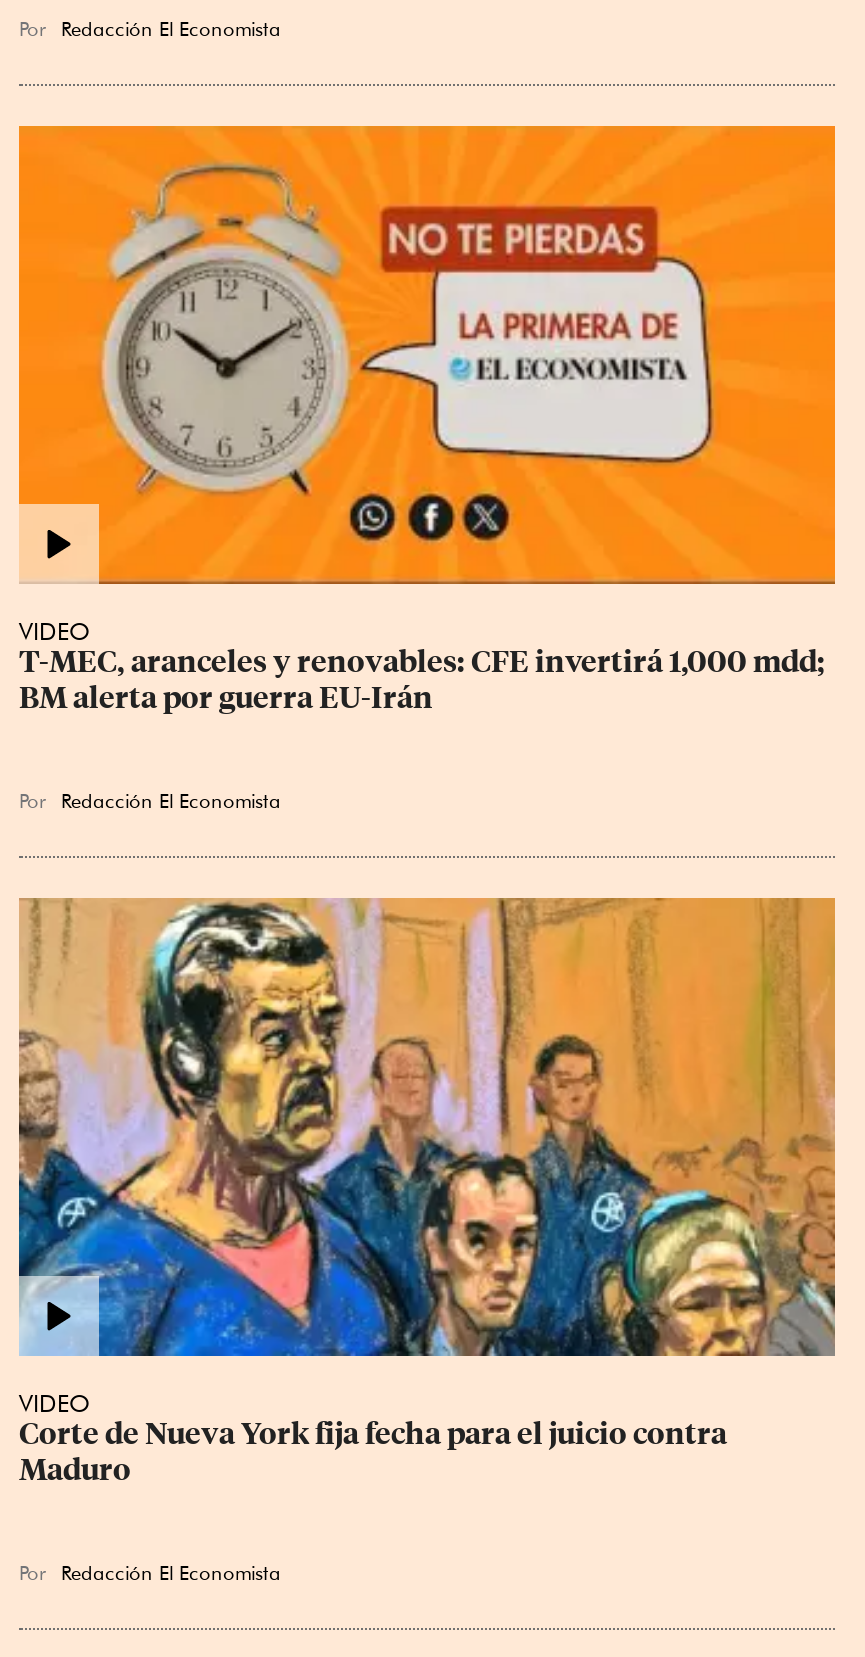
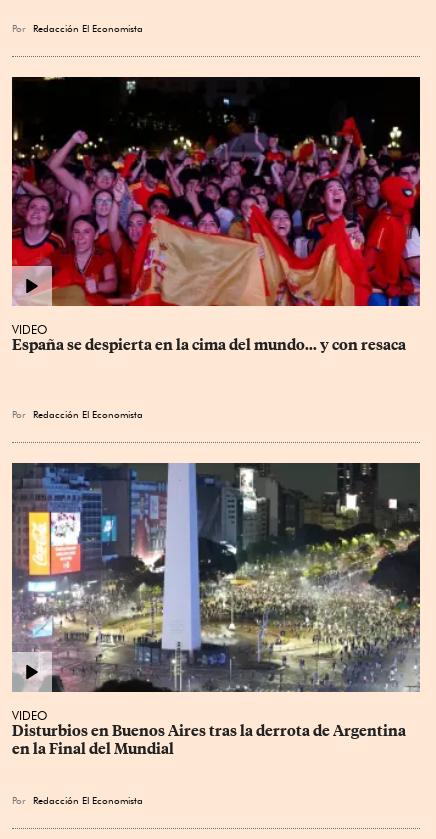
- [image]
- T-MEC, aranceles y renovables: CFE invertirá 1,000 mdd;
- BM alerta por guerra EU-Irán
+ [image]
+ España se despierta en la cima del mundo... y con resaca

- [image]
- Corte de Nueva York fija fecha para el juicio contra
- Maduro
+ [image]
+ Disturbios en Buenos Aires tras la derrota de Argentina
+ en la Final del Mundial
